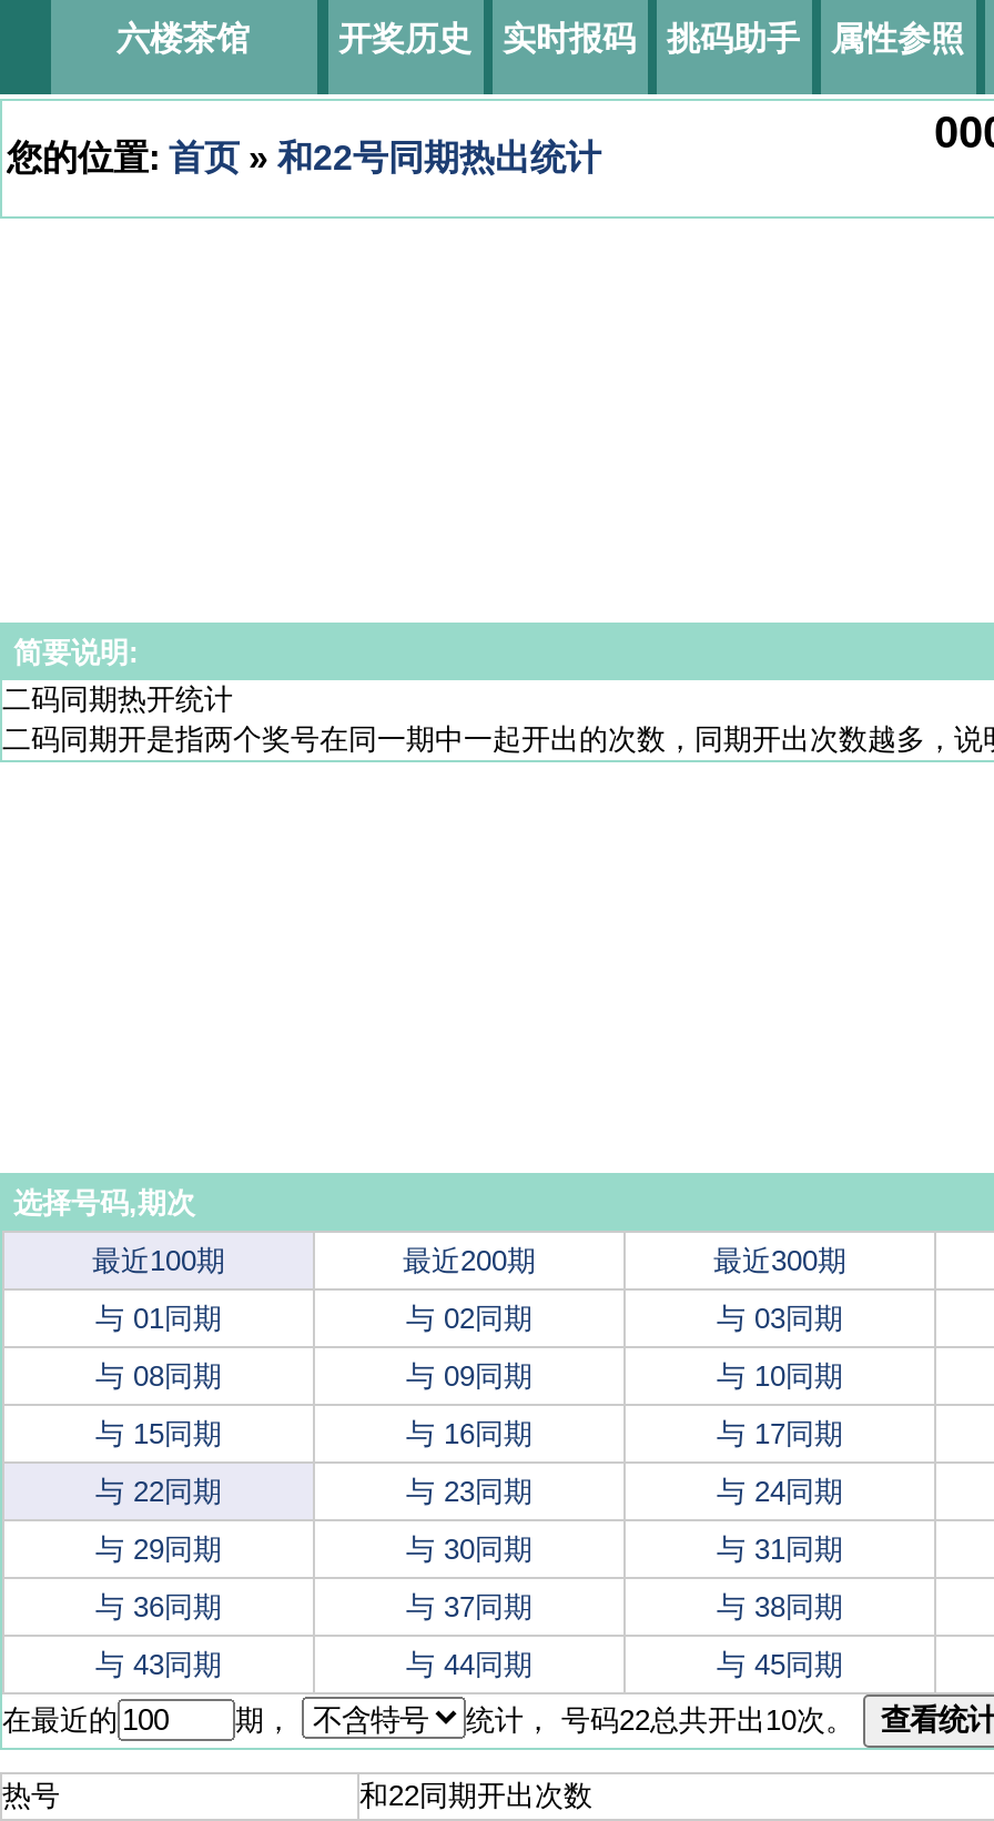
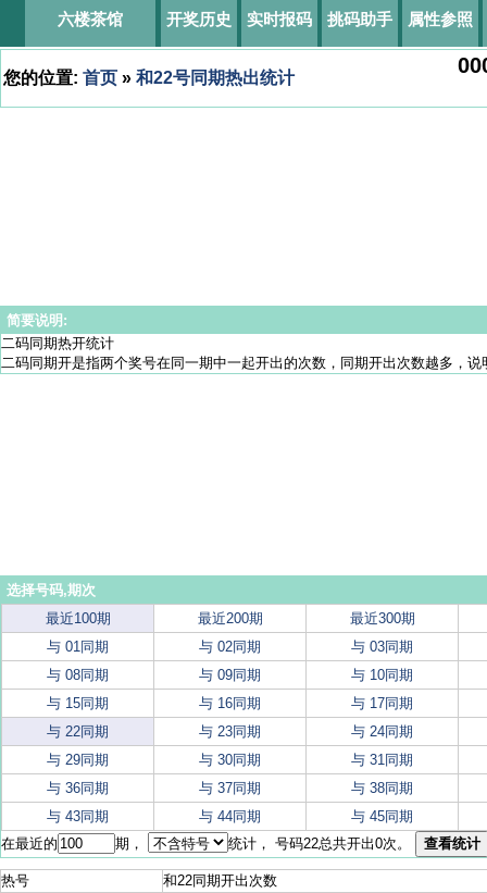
- 统计， 号码22总共开出10次。 查看统计
+ 统计， 号码22总共开出0次。 查看统计
